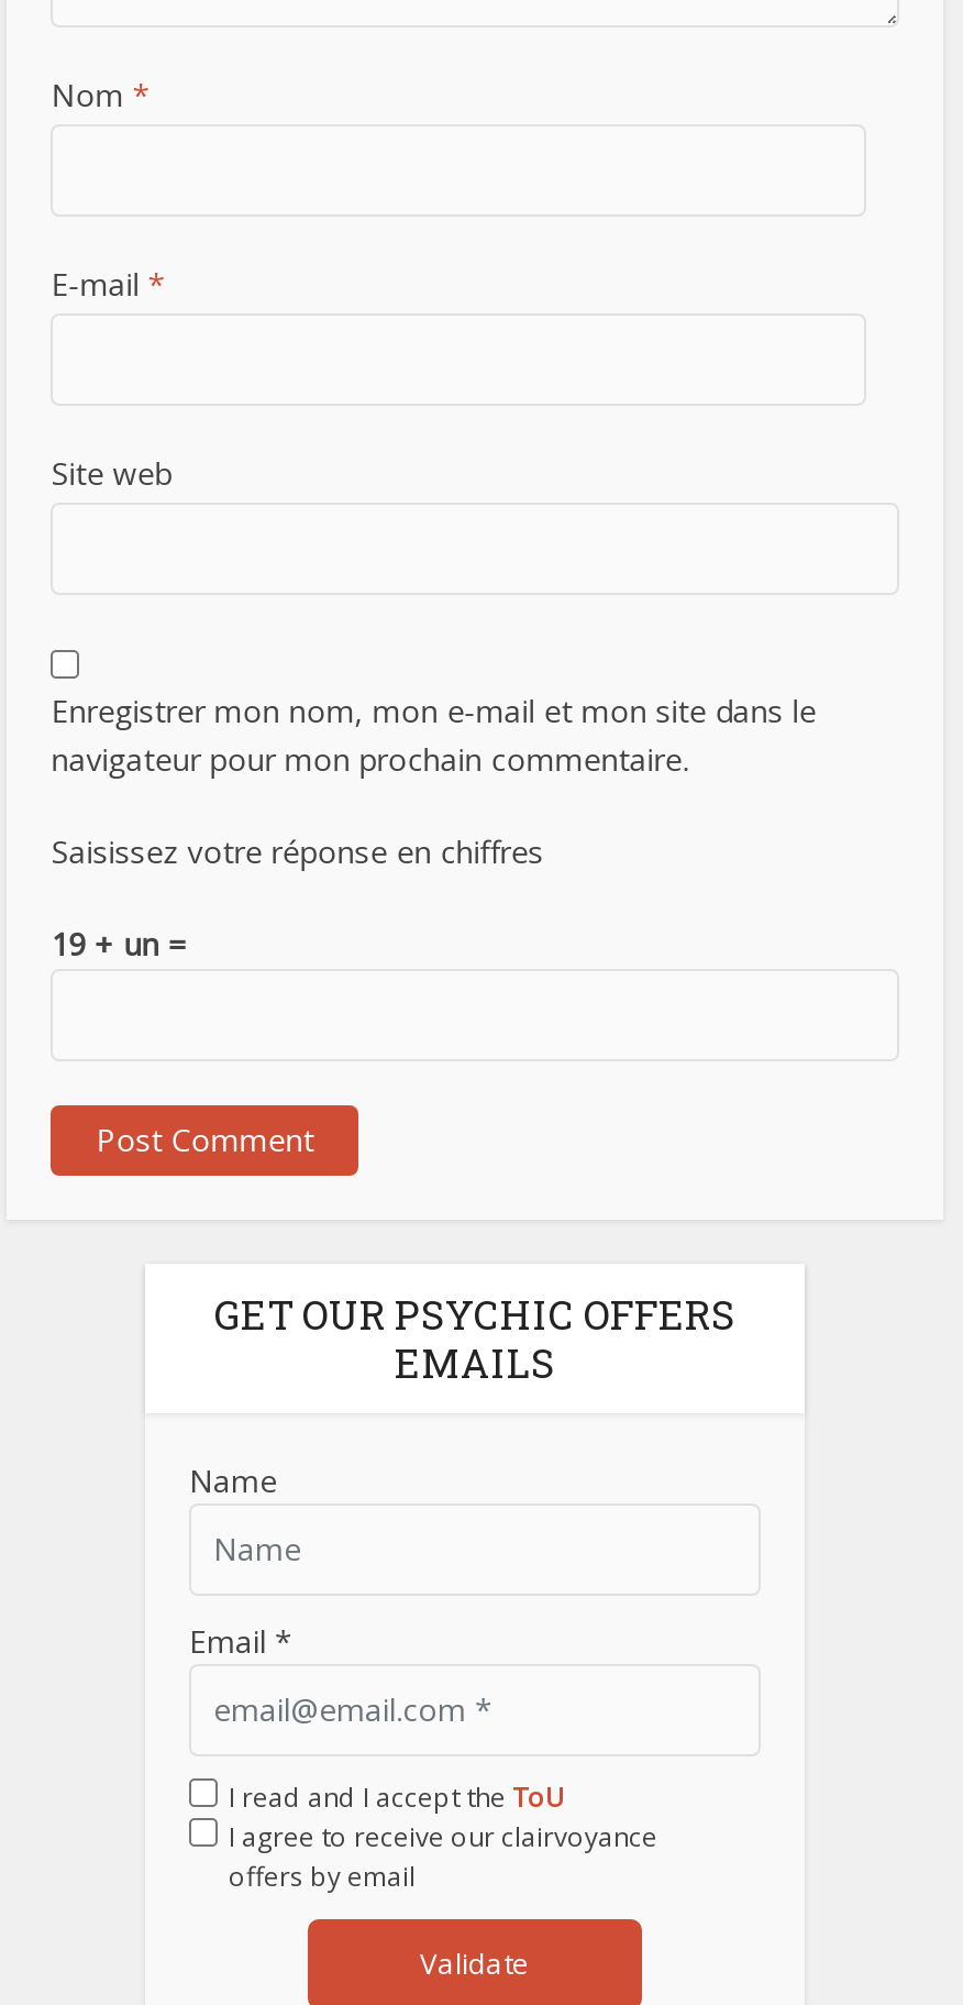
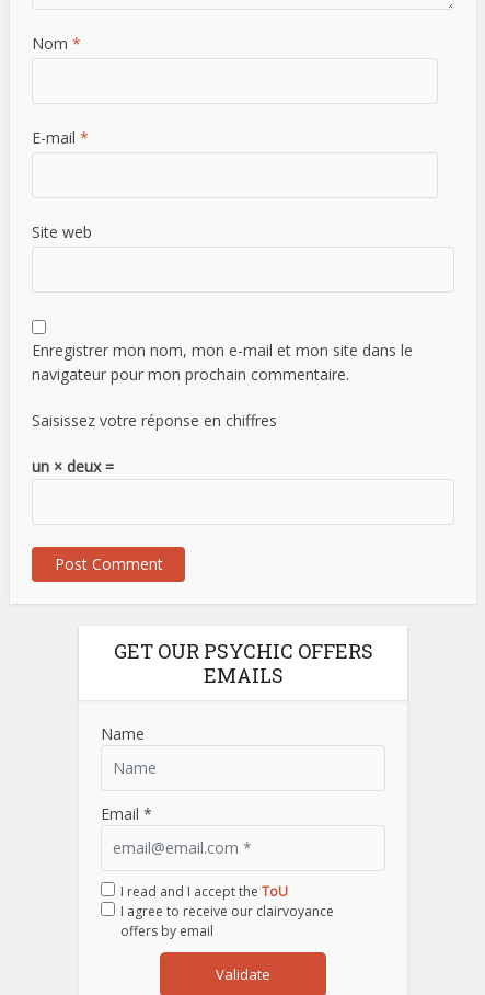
- 19 + un =
+ un × deux =
